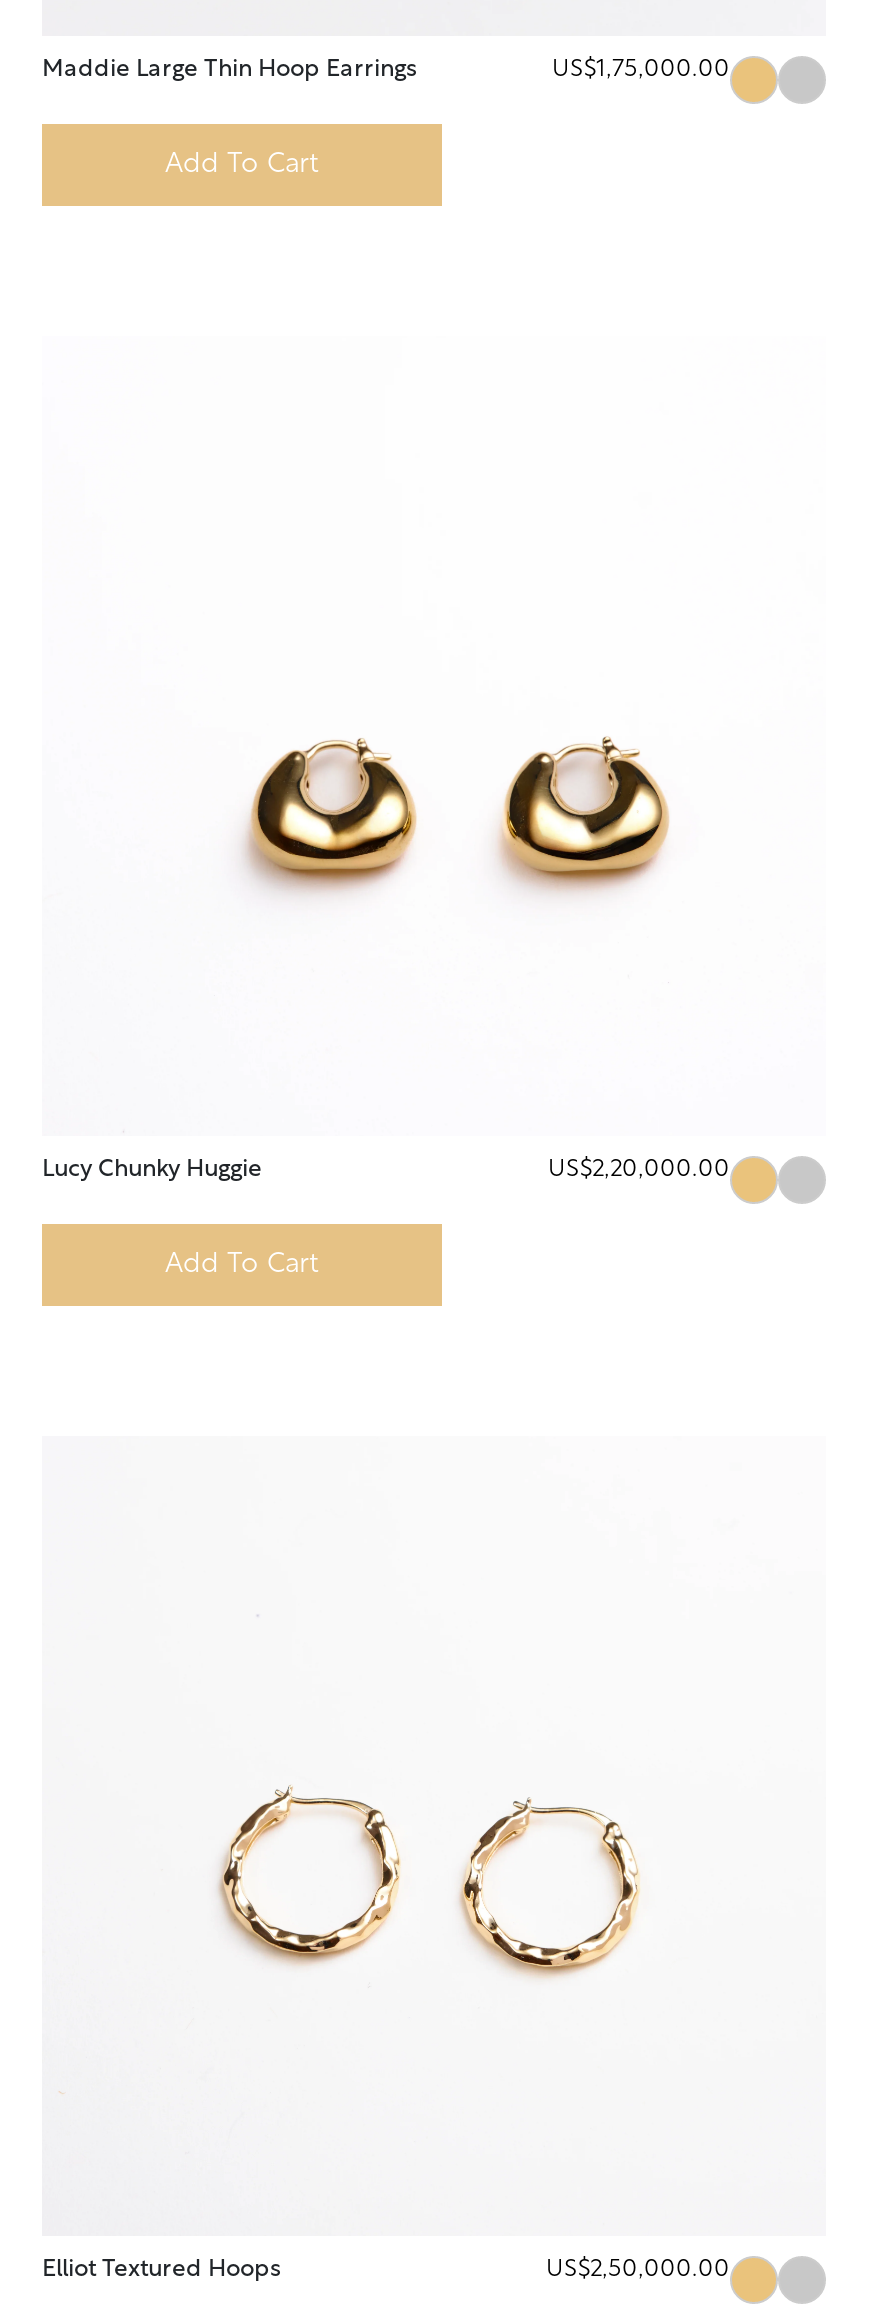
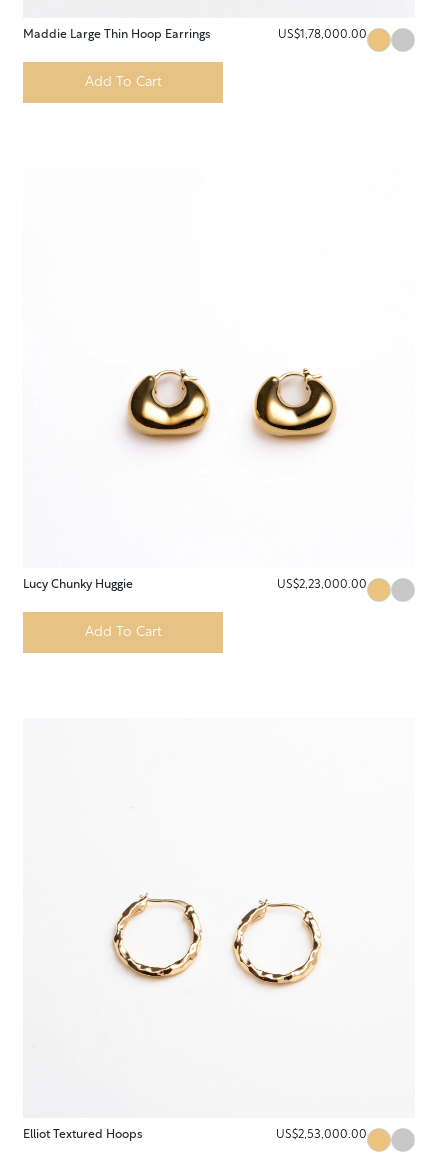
- US$1,75,000.00
+ US$1,78,000.00

- US$2,20,000.00
+ US$2,23,000.00

- US$2,50,000.00
+ US$2,53,000.00
